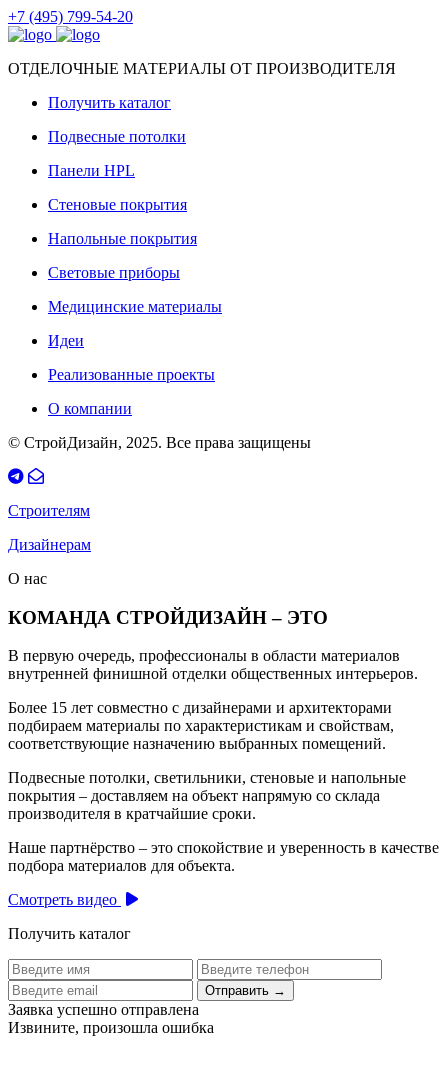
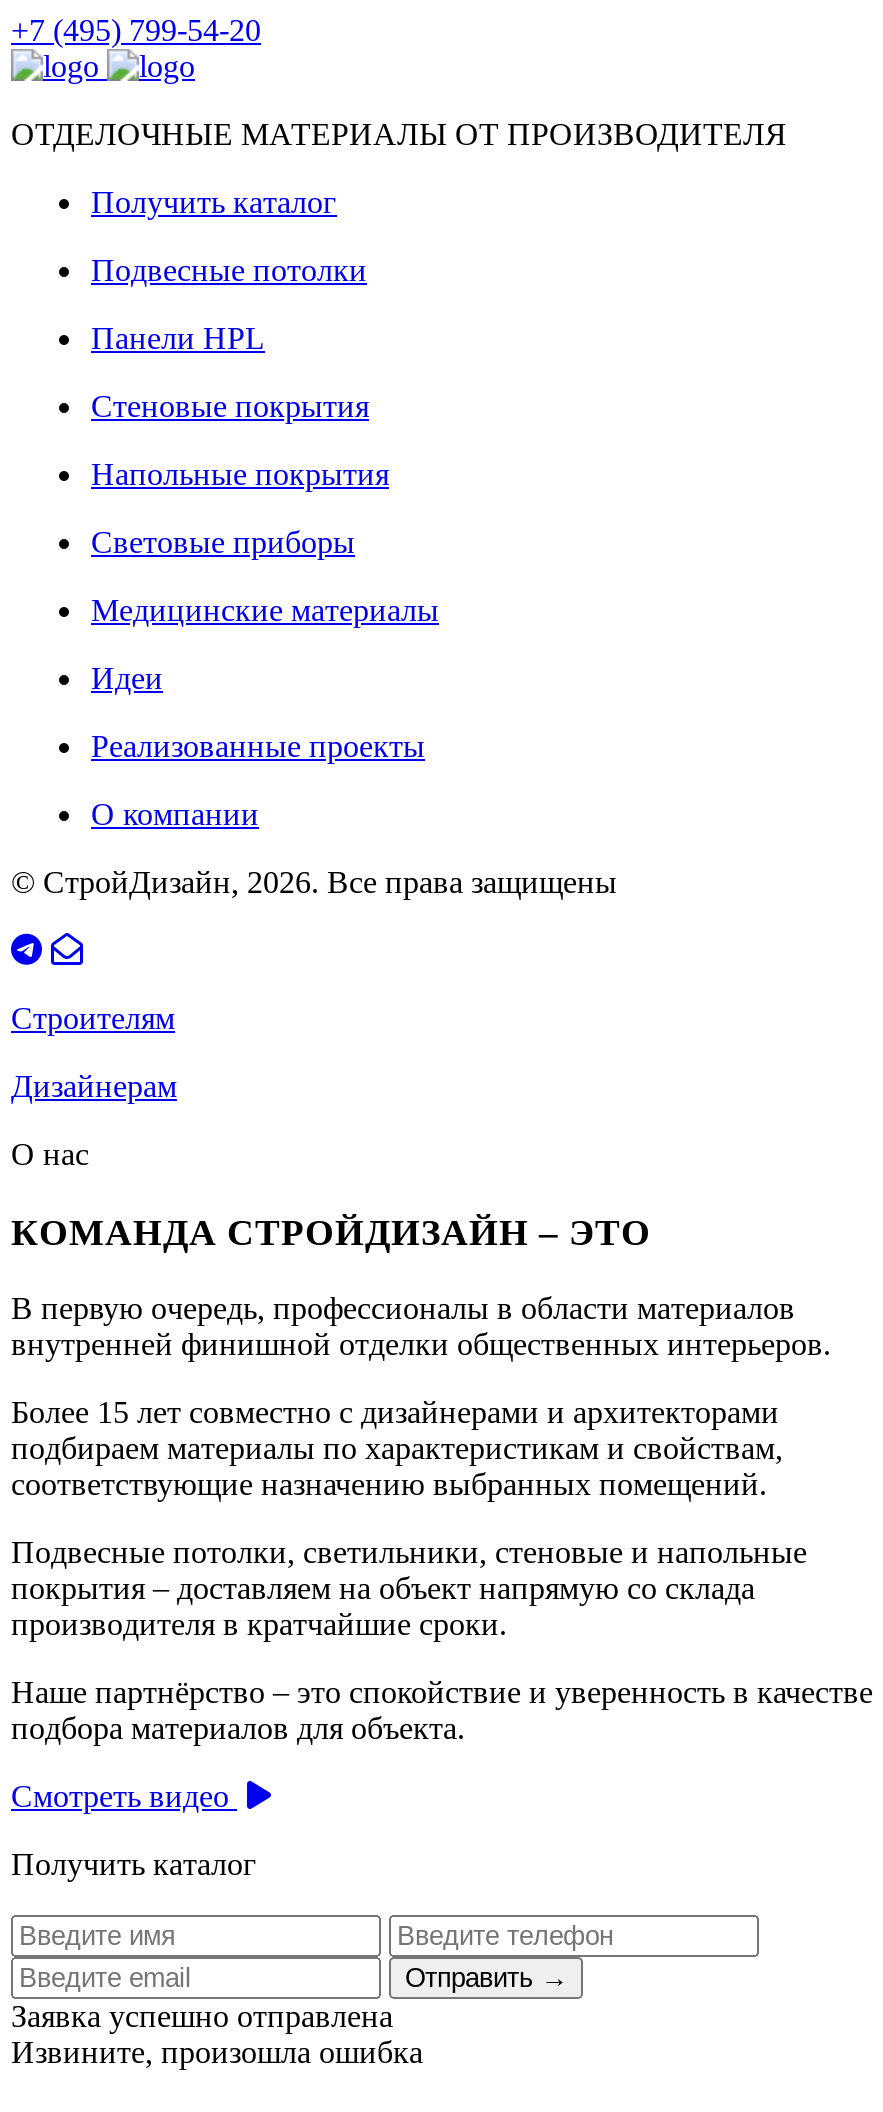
- © СтройДизайн, 2025. Все права защищены
+ © СтройДизайн, 2026. Все права защищены
